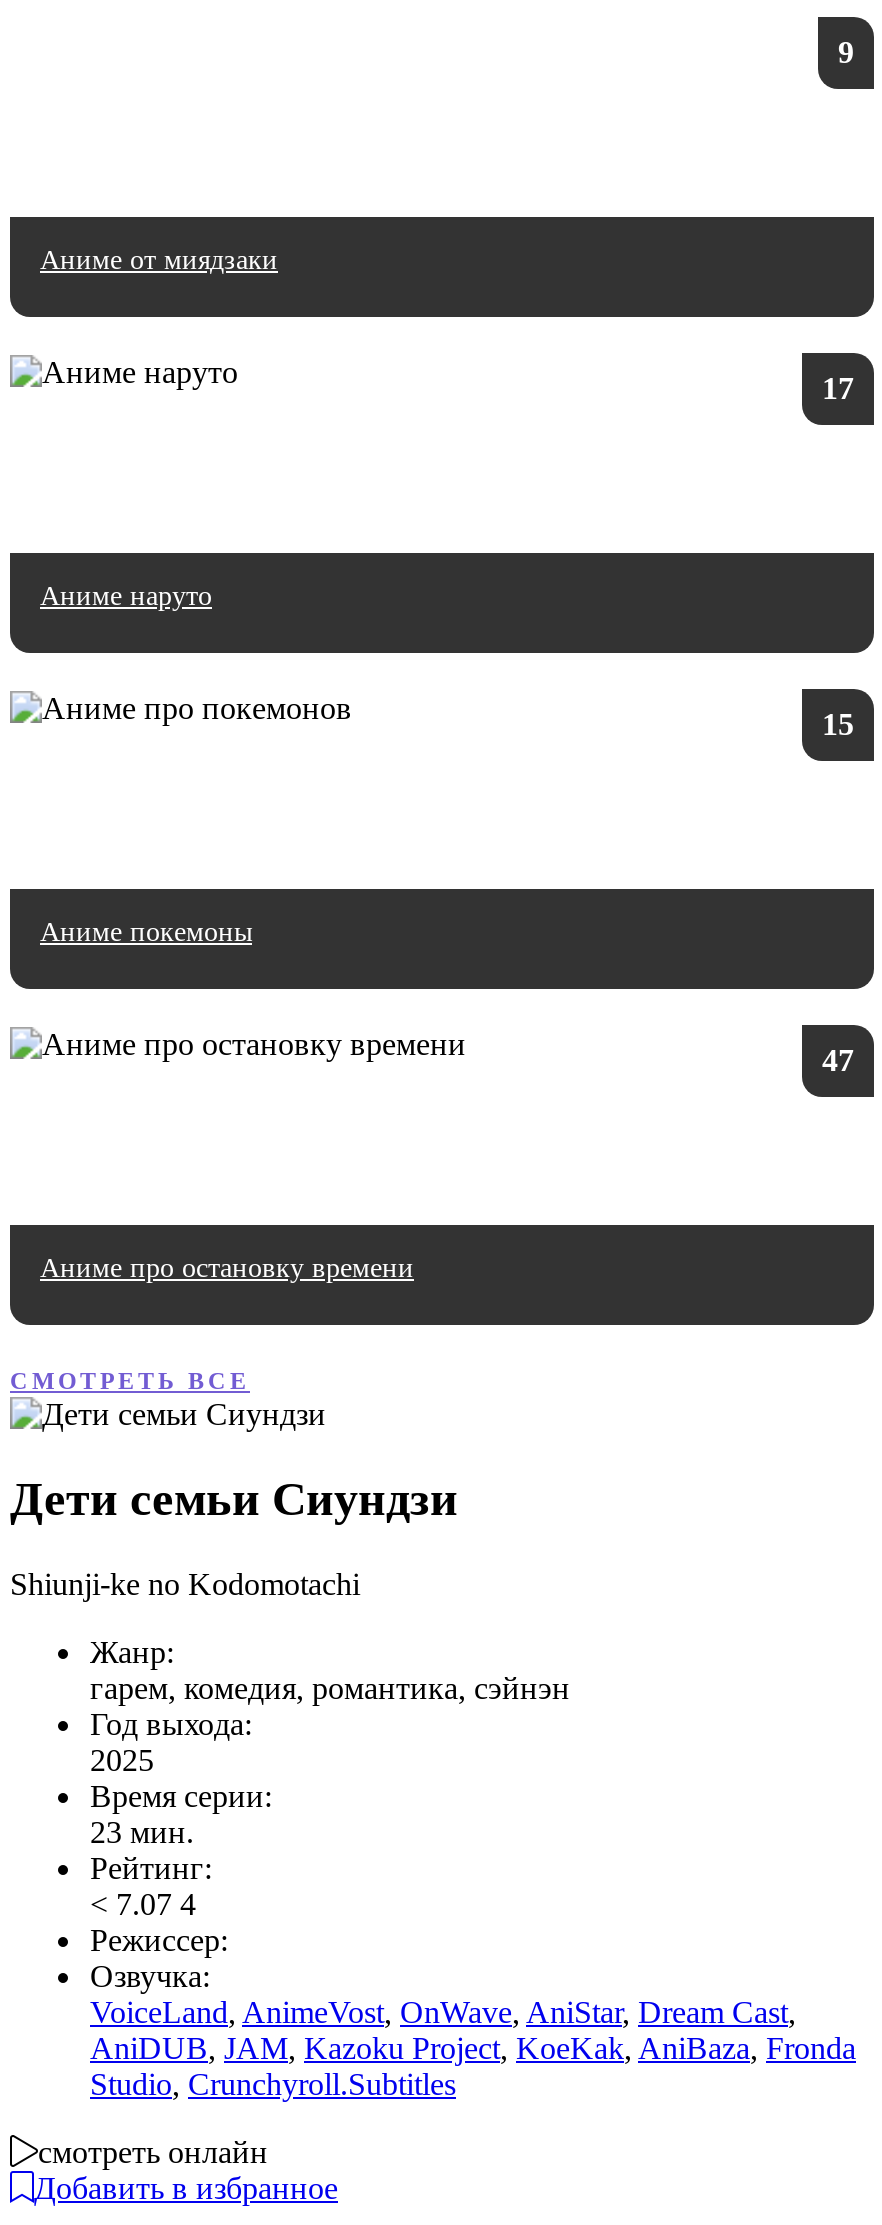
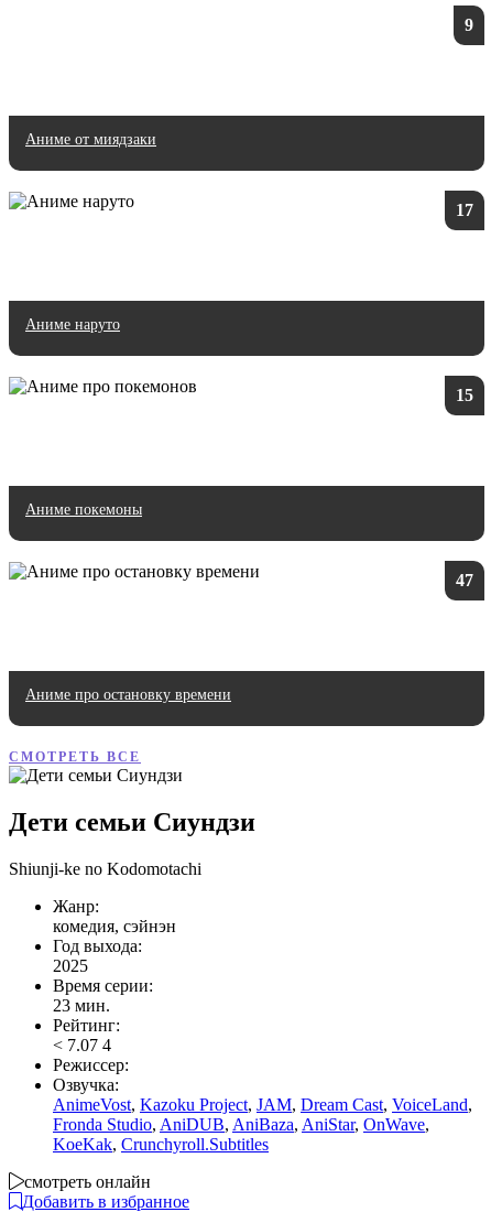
- гарем, комедия, романтика, сэйнэн
+ комедия, сэйнэн

- VoiceLand, AnimeVost, OnWave, AniStar, Dream Cast,
- AniDUB, JAM, Kazoku Project, KoeKak, AniBaza, Fronda
- Studio, Crunchyroll.Subtitles
+ AnimeVost, Kazoku Project, JAM, Dream Cast, VoiceLand,
+ Fronda Studio, AniDUB, AniBaza, AniStar, OnWave,
+ KoeKak, Crunchyroll.Subtitles
